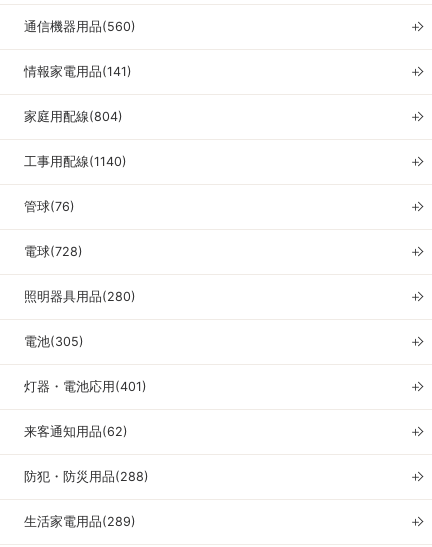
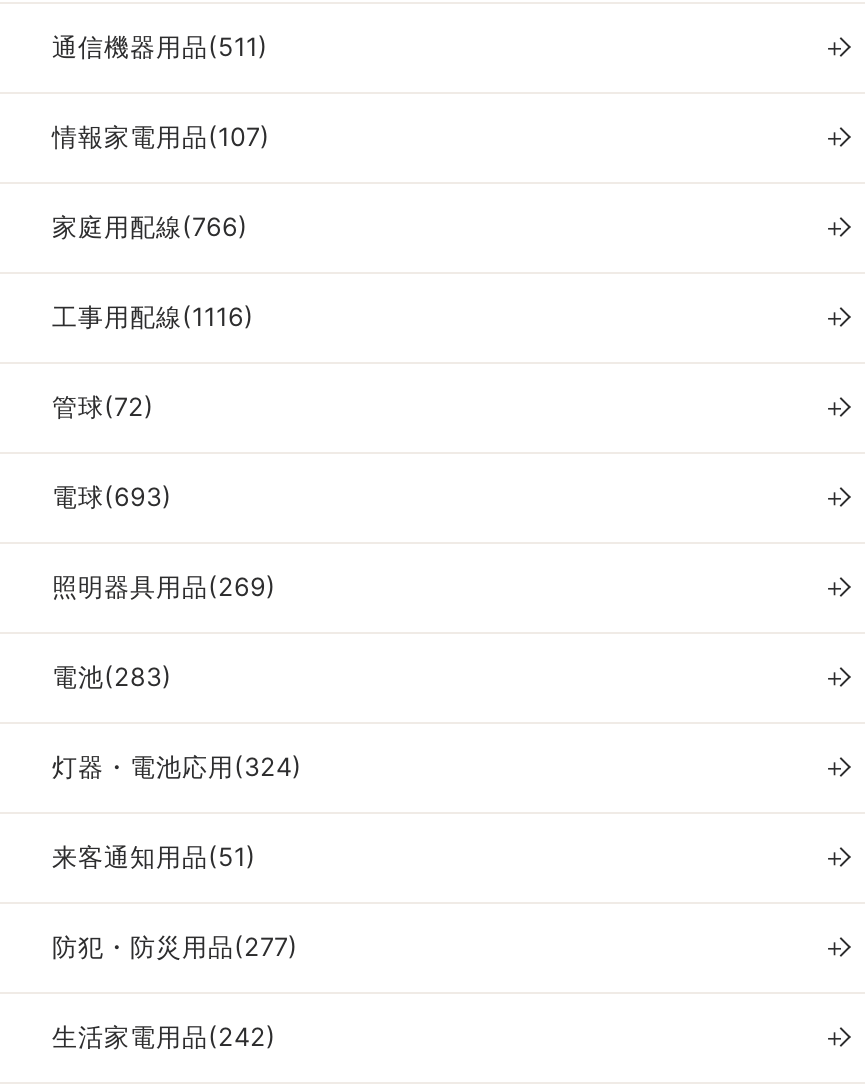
- 通信機器用品(560)
+ 通信機器用品(511)

- 情報家電用品(141)
+ 情報家電用品(107)

- 家庭用配線(804)
+ 家庭用配線(766)

- 工事用配線(1140)
+ 工事用配線(1116)

- 管球(76)
+ 管球(72)

- 電球(728)
+ 電球(693)

- 照明器具用品(280)
+ 照明器具用品(269)

- 電池(305)
+ 電池(283)

- 灯器・電池応用(401)
+ 灯器・電池応用(324)

- 来客通知用品(62)
+ 来客通知用品(51)

- 防犯・防災用品(288)
+ 防犯・防災用品(277)

- 生活家電用品(289)
+ 生活家電用品(242)
